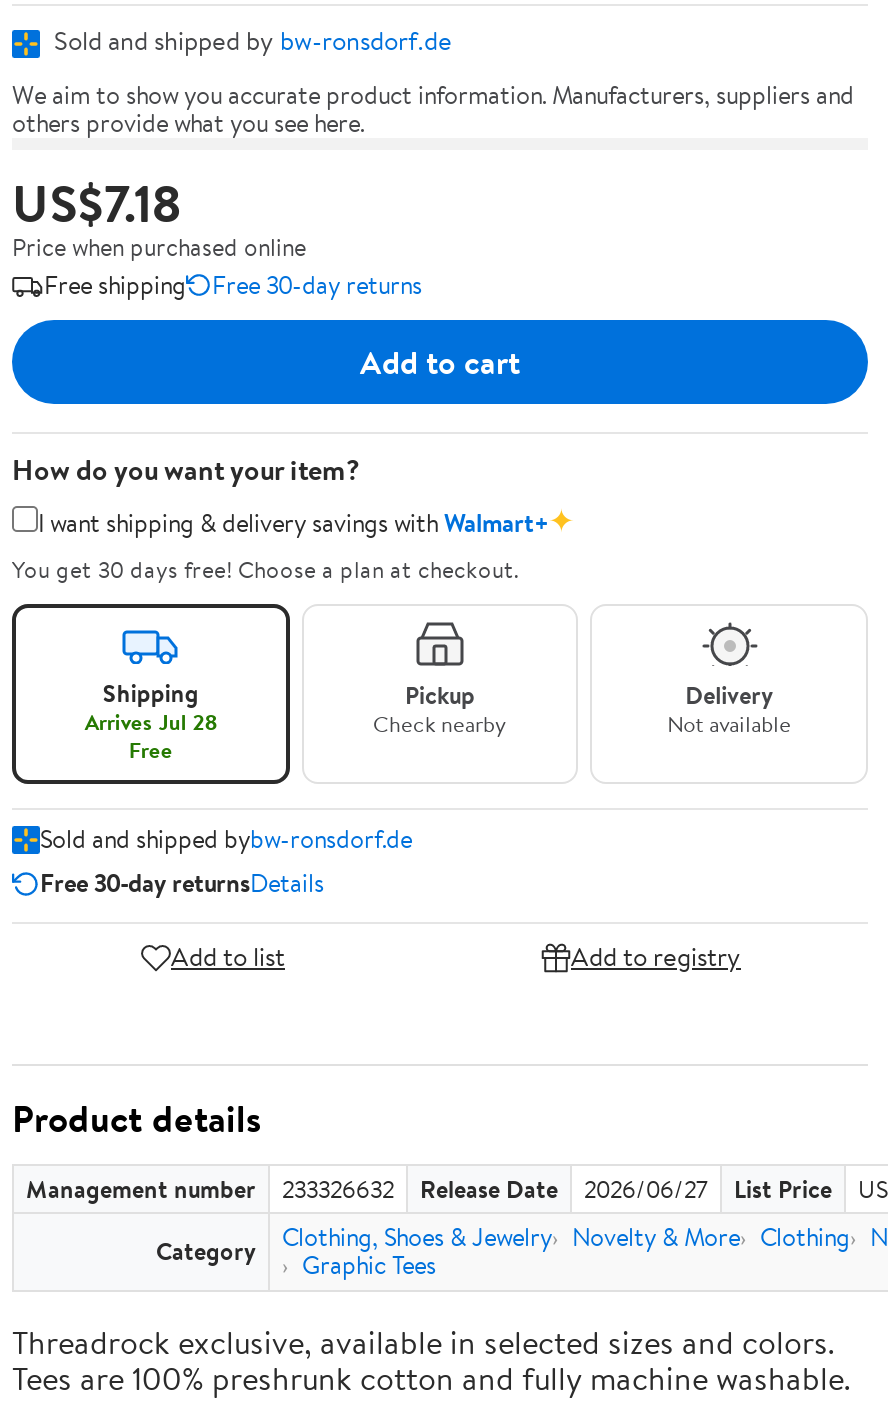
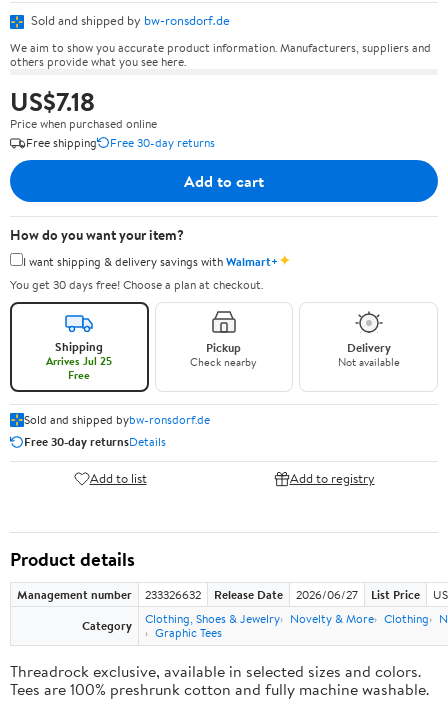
- Arrives Jul 28
+ Arrives Jul 25
